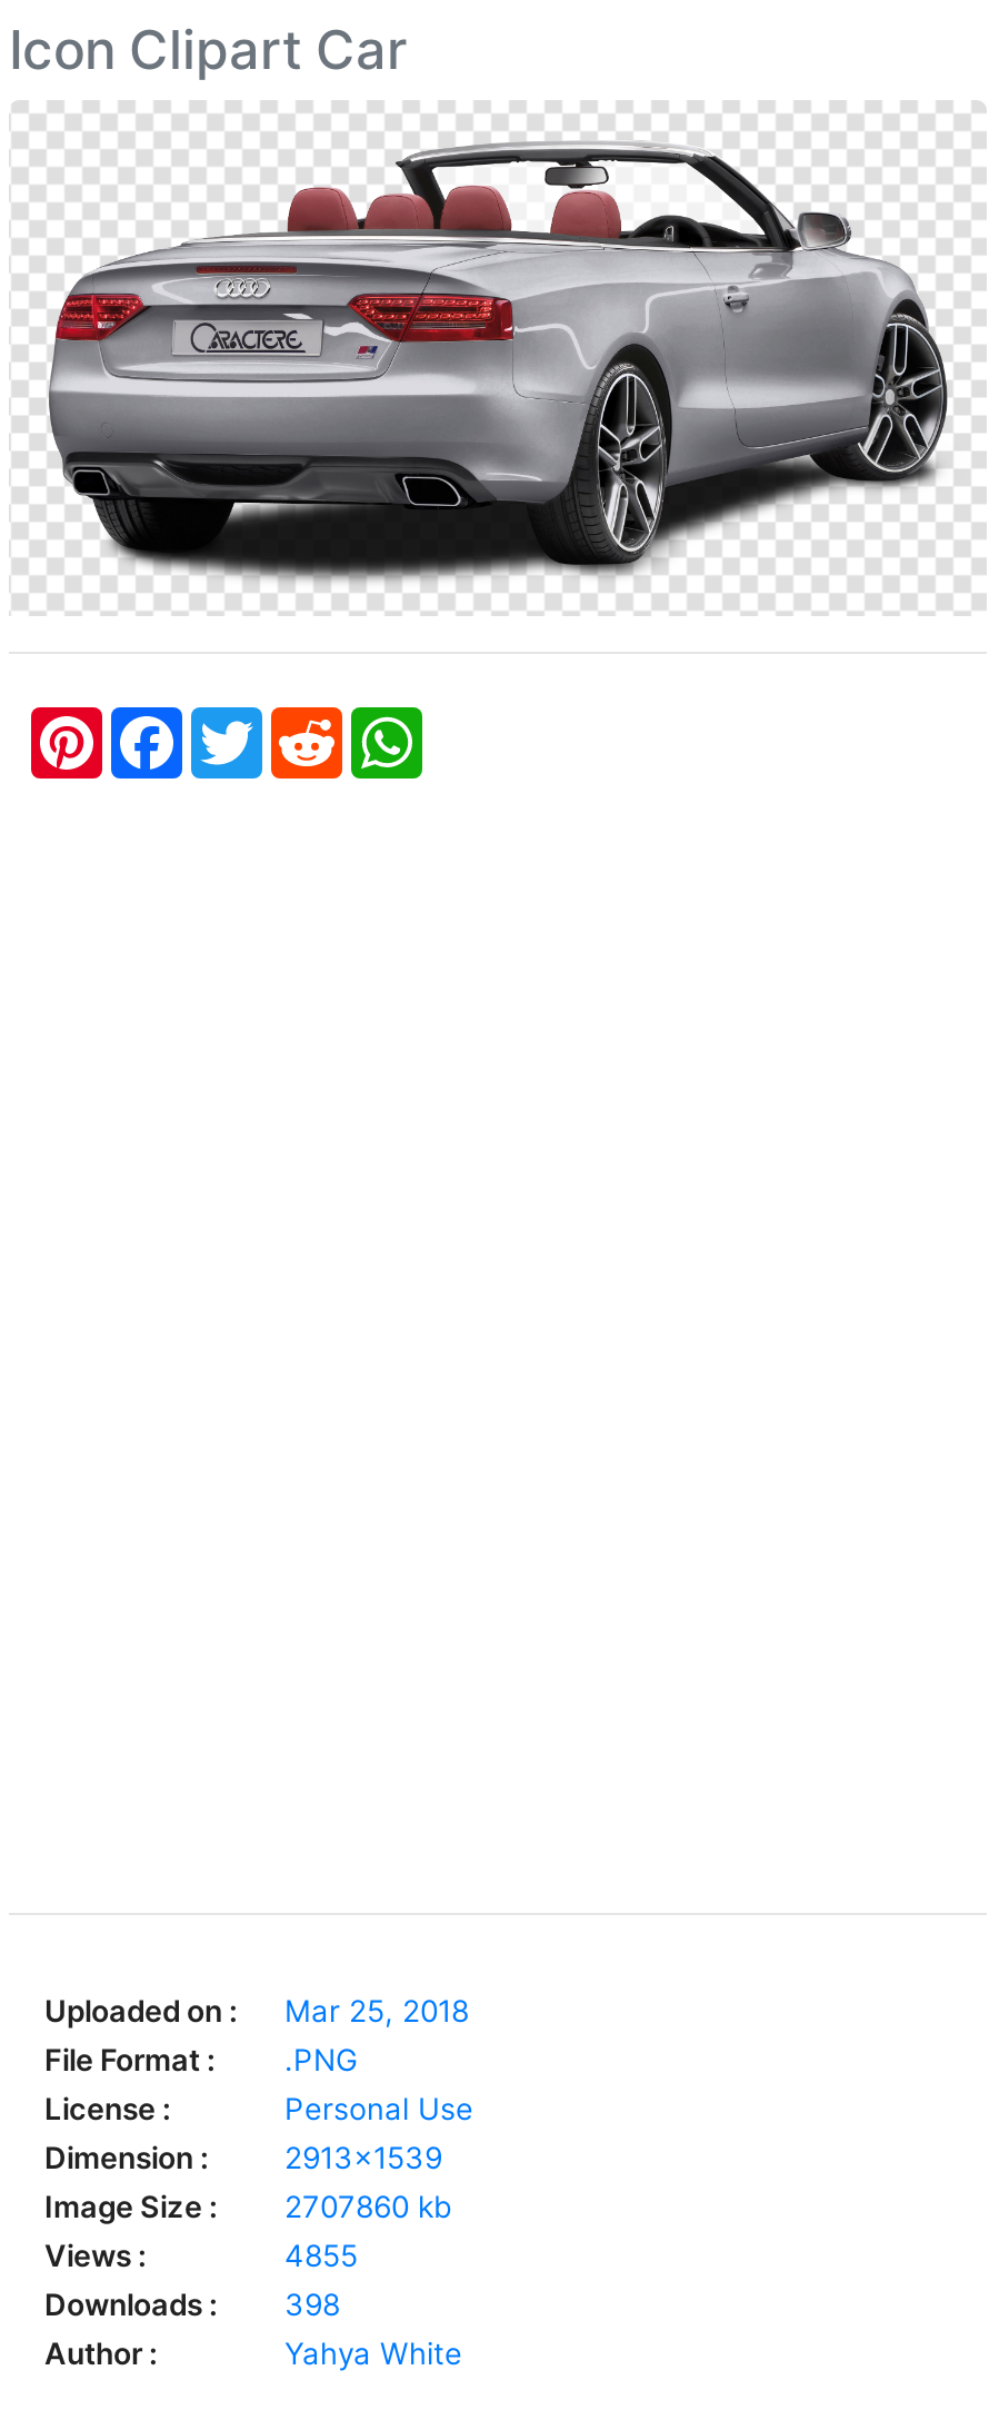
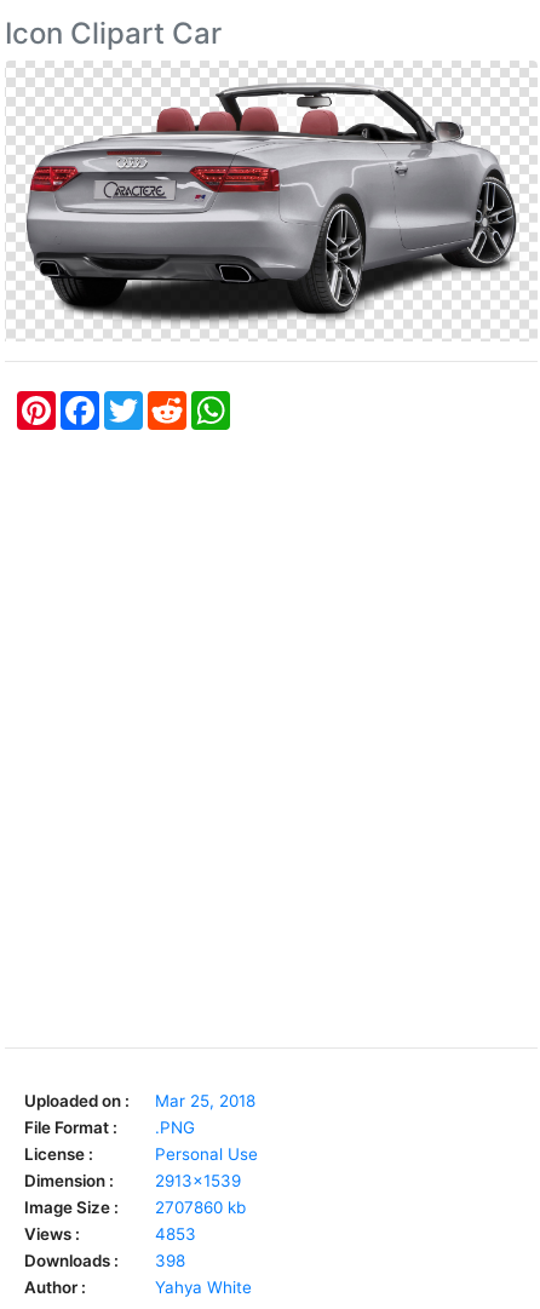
- 4855
+ 4853
